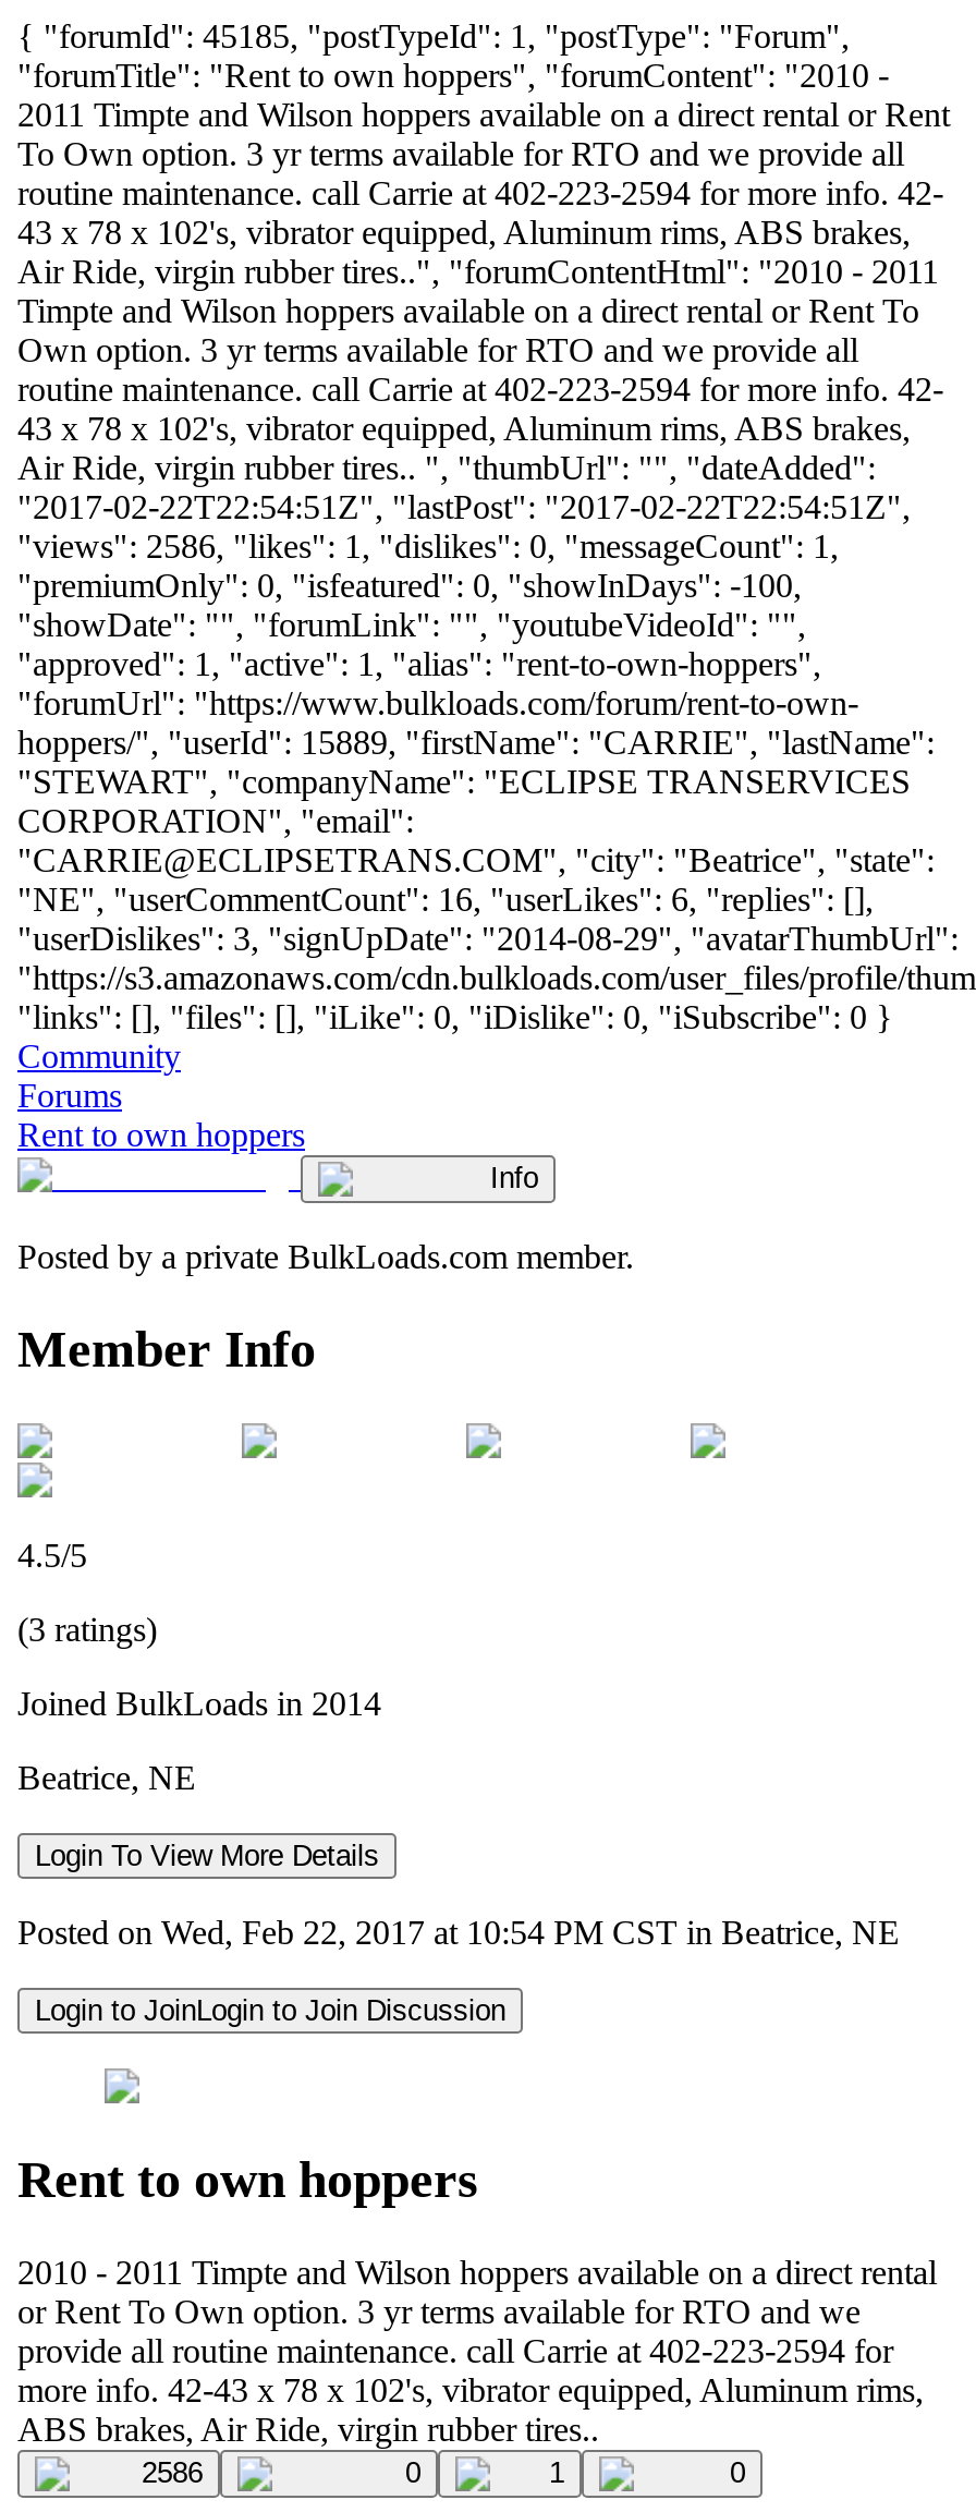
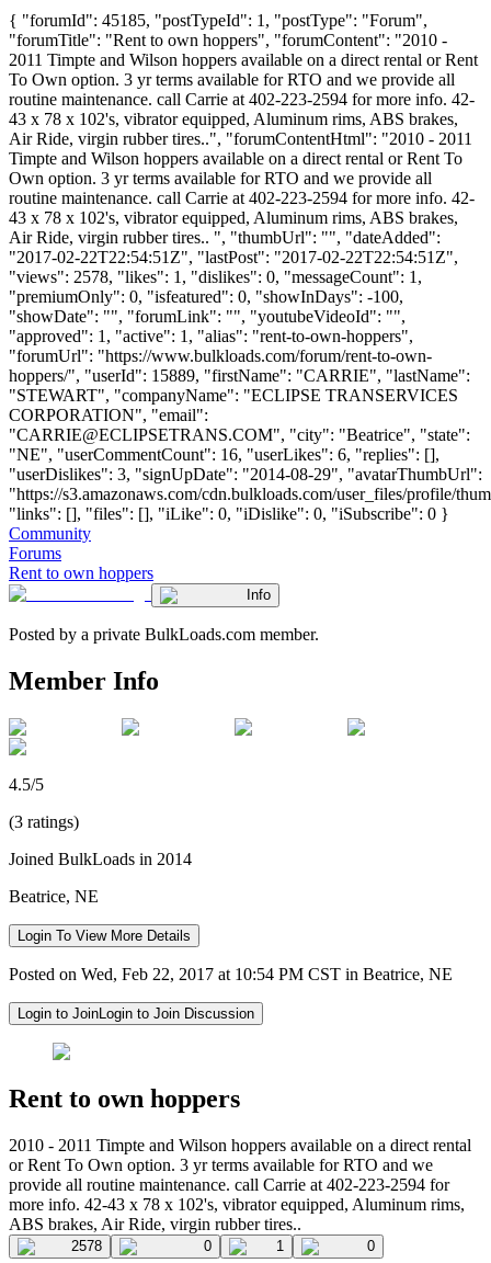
- "views": 2586, "likes": 1, "dislikes": 0, "messageCount": 1,
+ "views": 2578, "likes": 1, "dislikes": 0, "messageCount": 1,

- 2586
+ 2578
